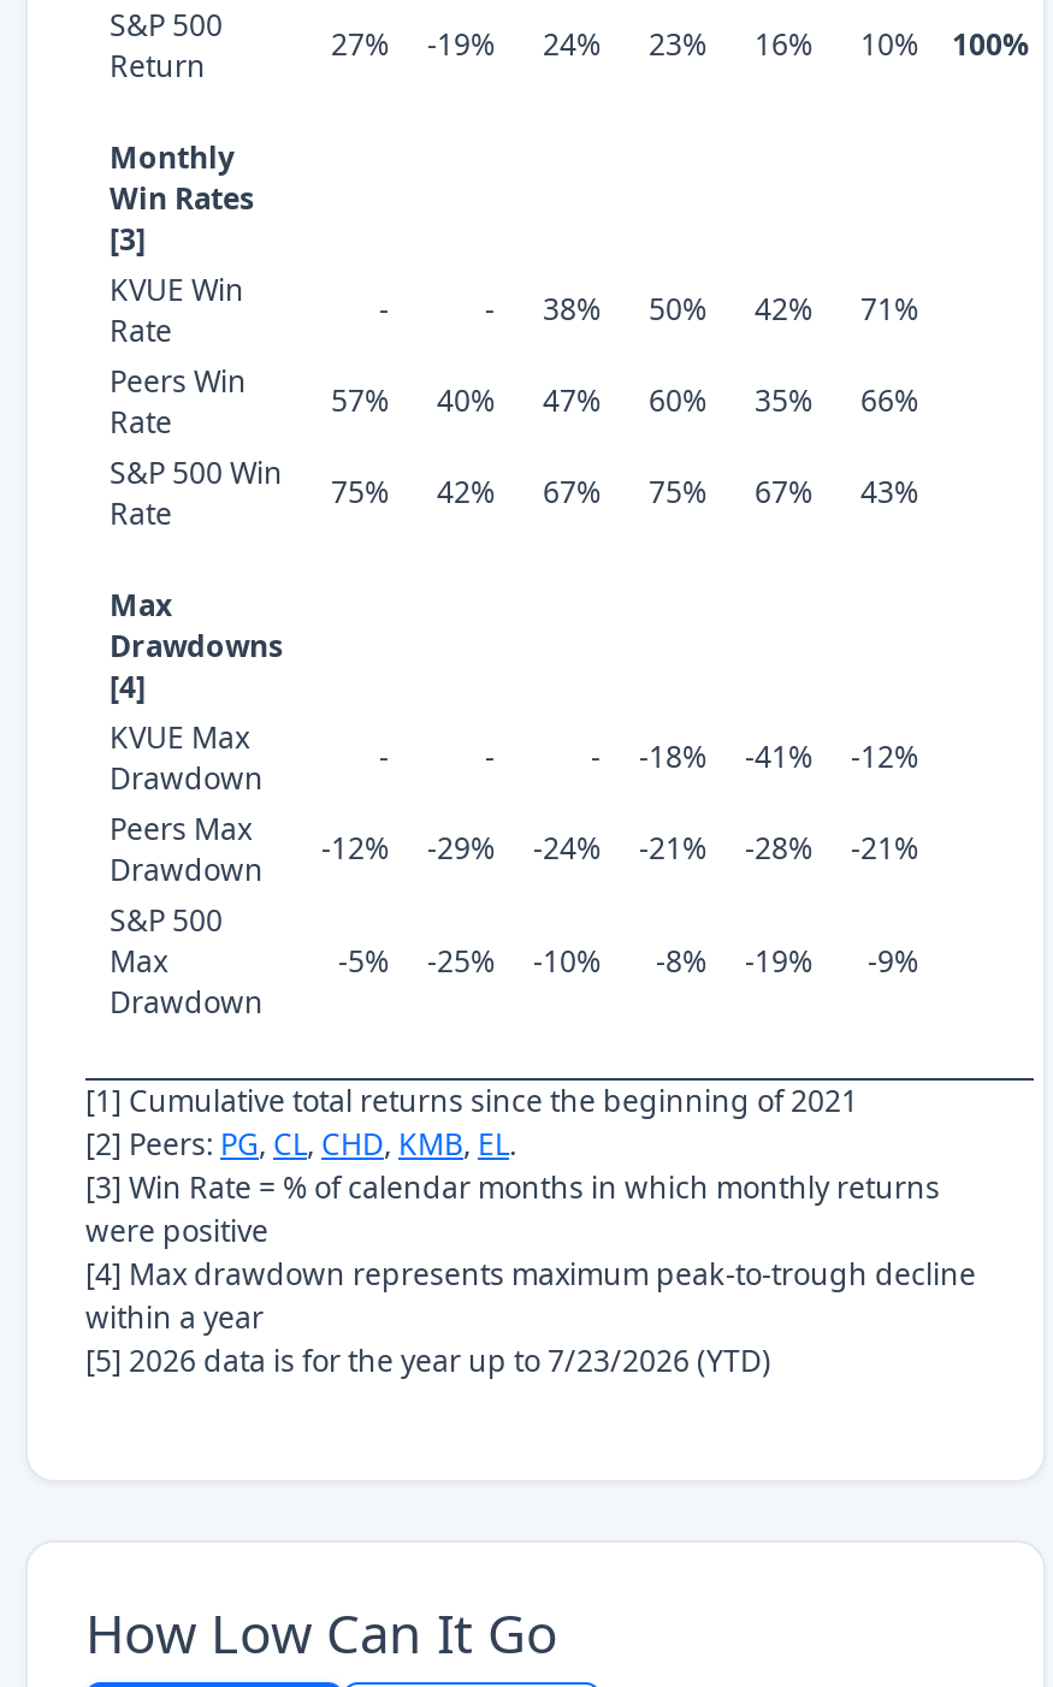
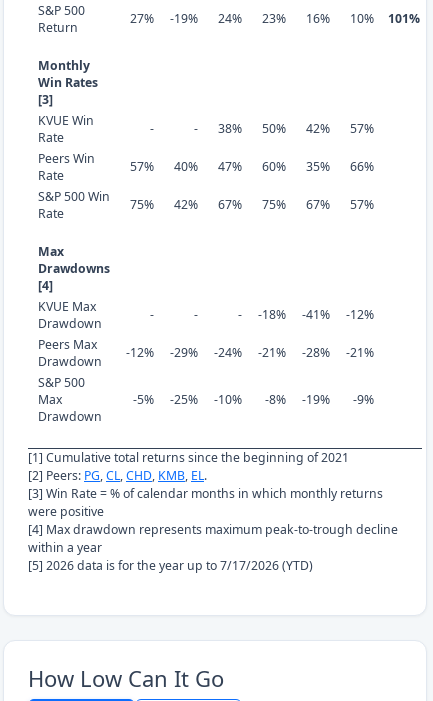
- 27% -19% 24% 23% 16% 10% 100%
+ 27% -19% 24% 23% 16% 10% 101%

- 71%
+ 57%

- S&P 500 Win 75% 42% 67% 75% 67% 43%
+ S&P 500 Win 75% 42% 67% 75% 67% 57%

- [5] 2026 data is for the year up to 7/23/2026 (YTD)
+ [5] 2026 data is for the year up to 7/17/2026 (YTD)
